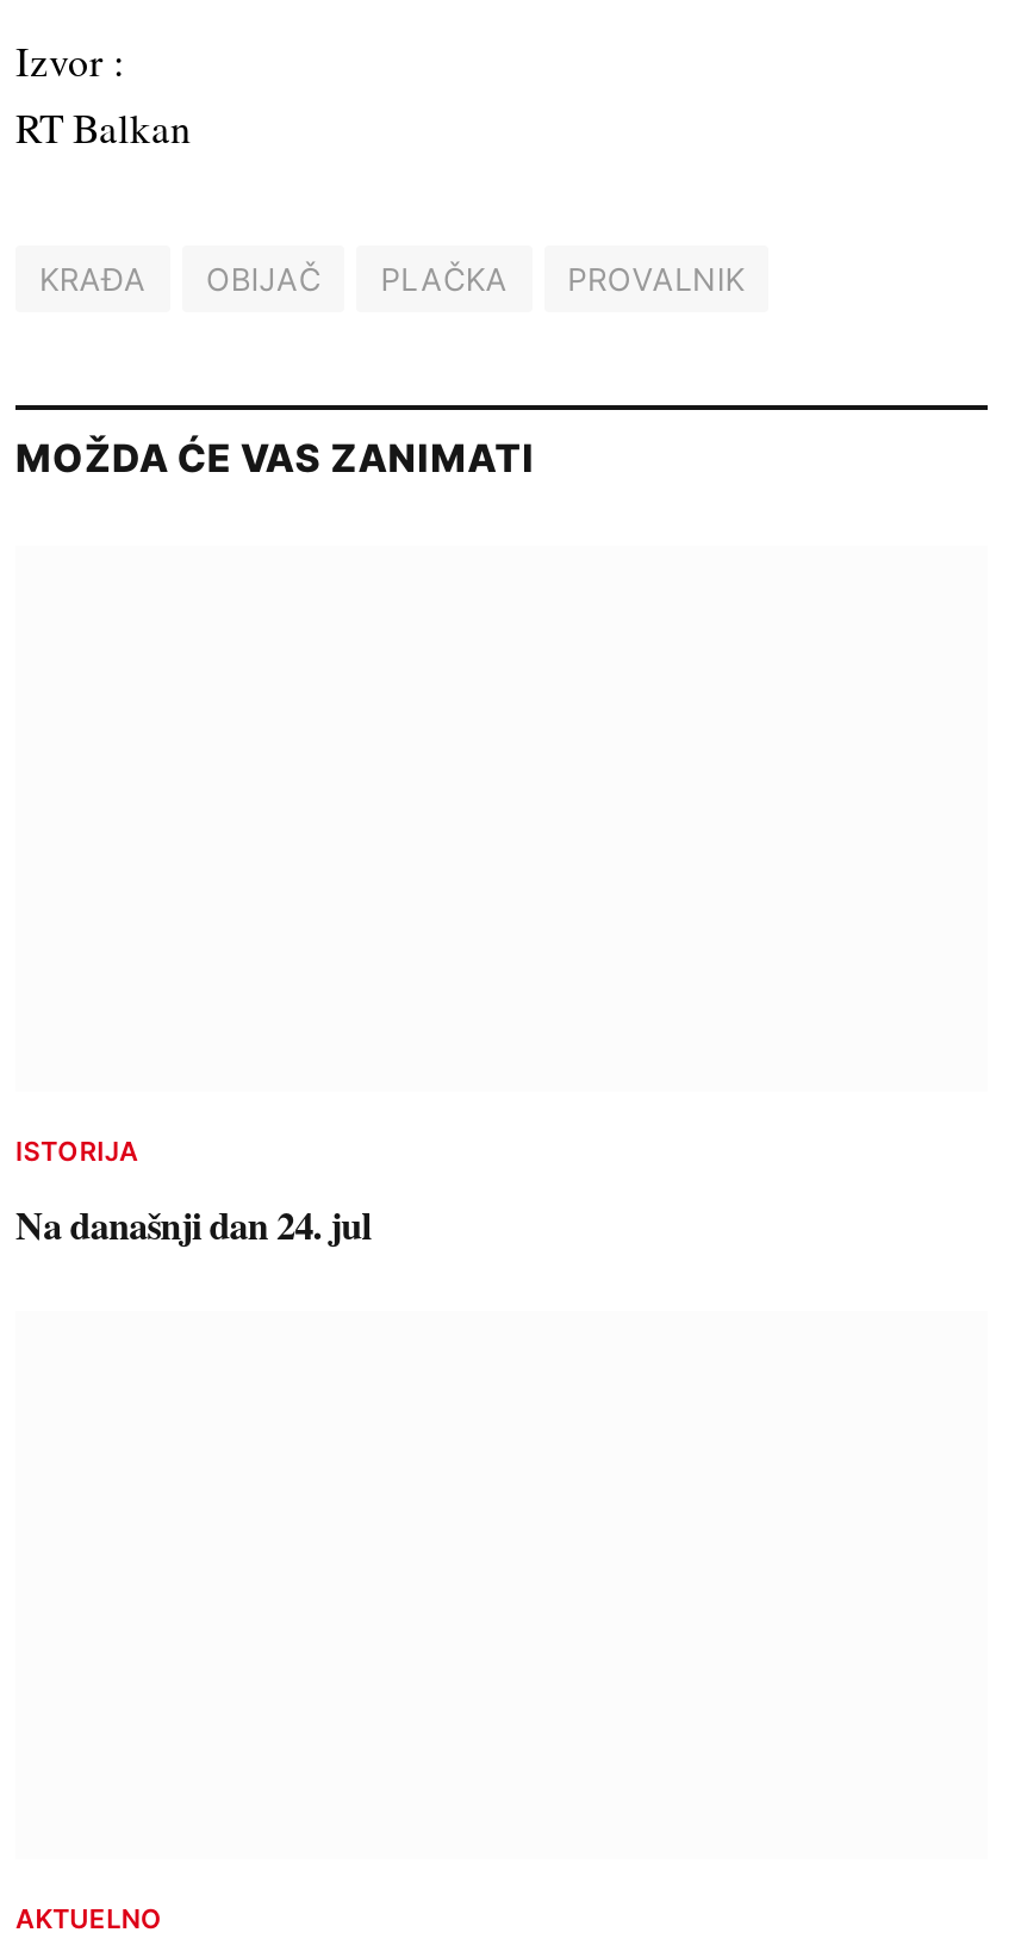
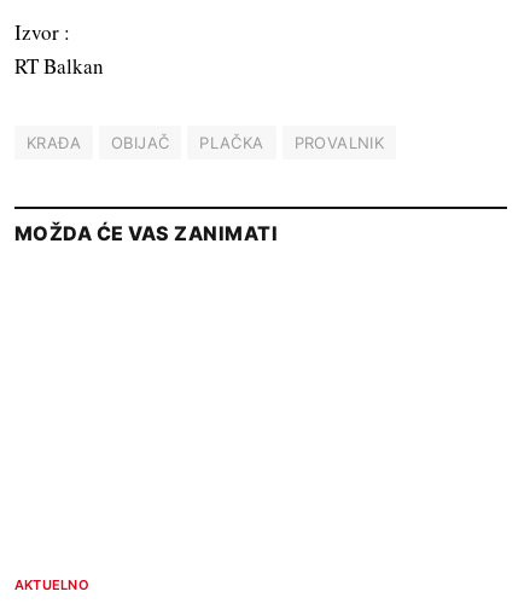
- ISTORIJA
- Na današnji dan 24. jul
